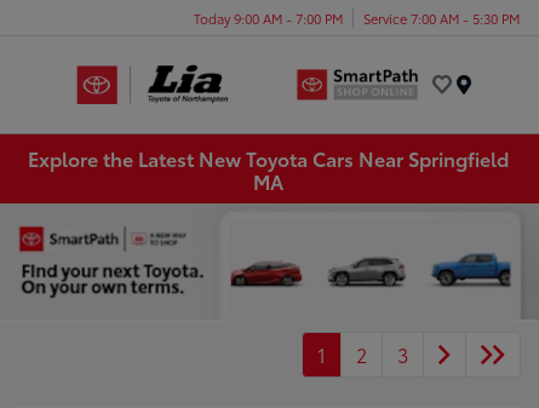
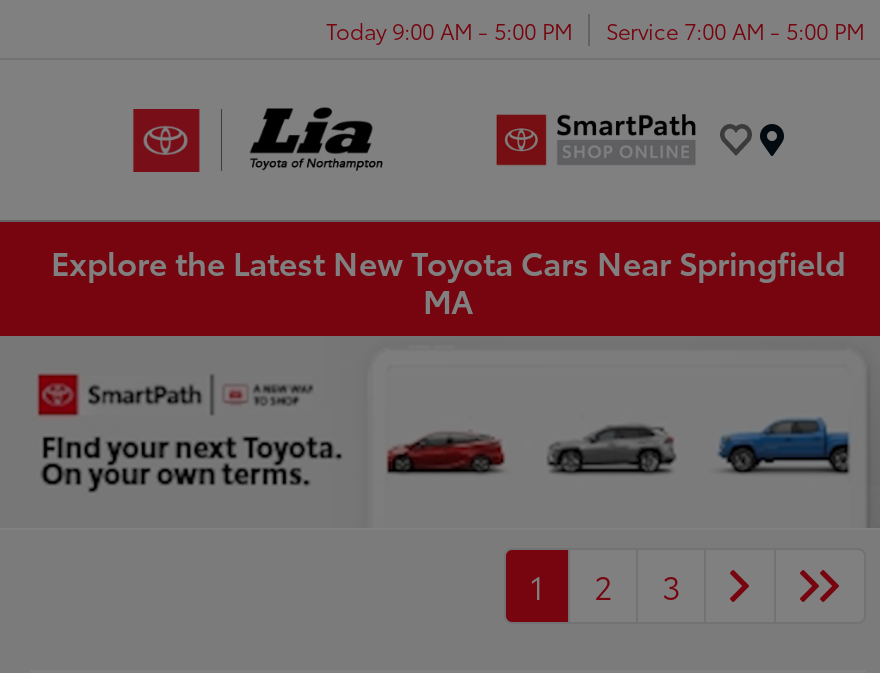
- Today 9:00 AM - 7:00 PM
+ Today 9:00 AM - 5:00 PM

- Service 7:00 AM - 5:30 PM
+ Service 7:00 AM - 5:00 PM
